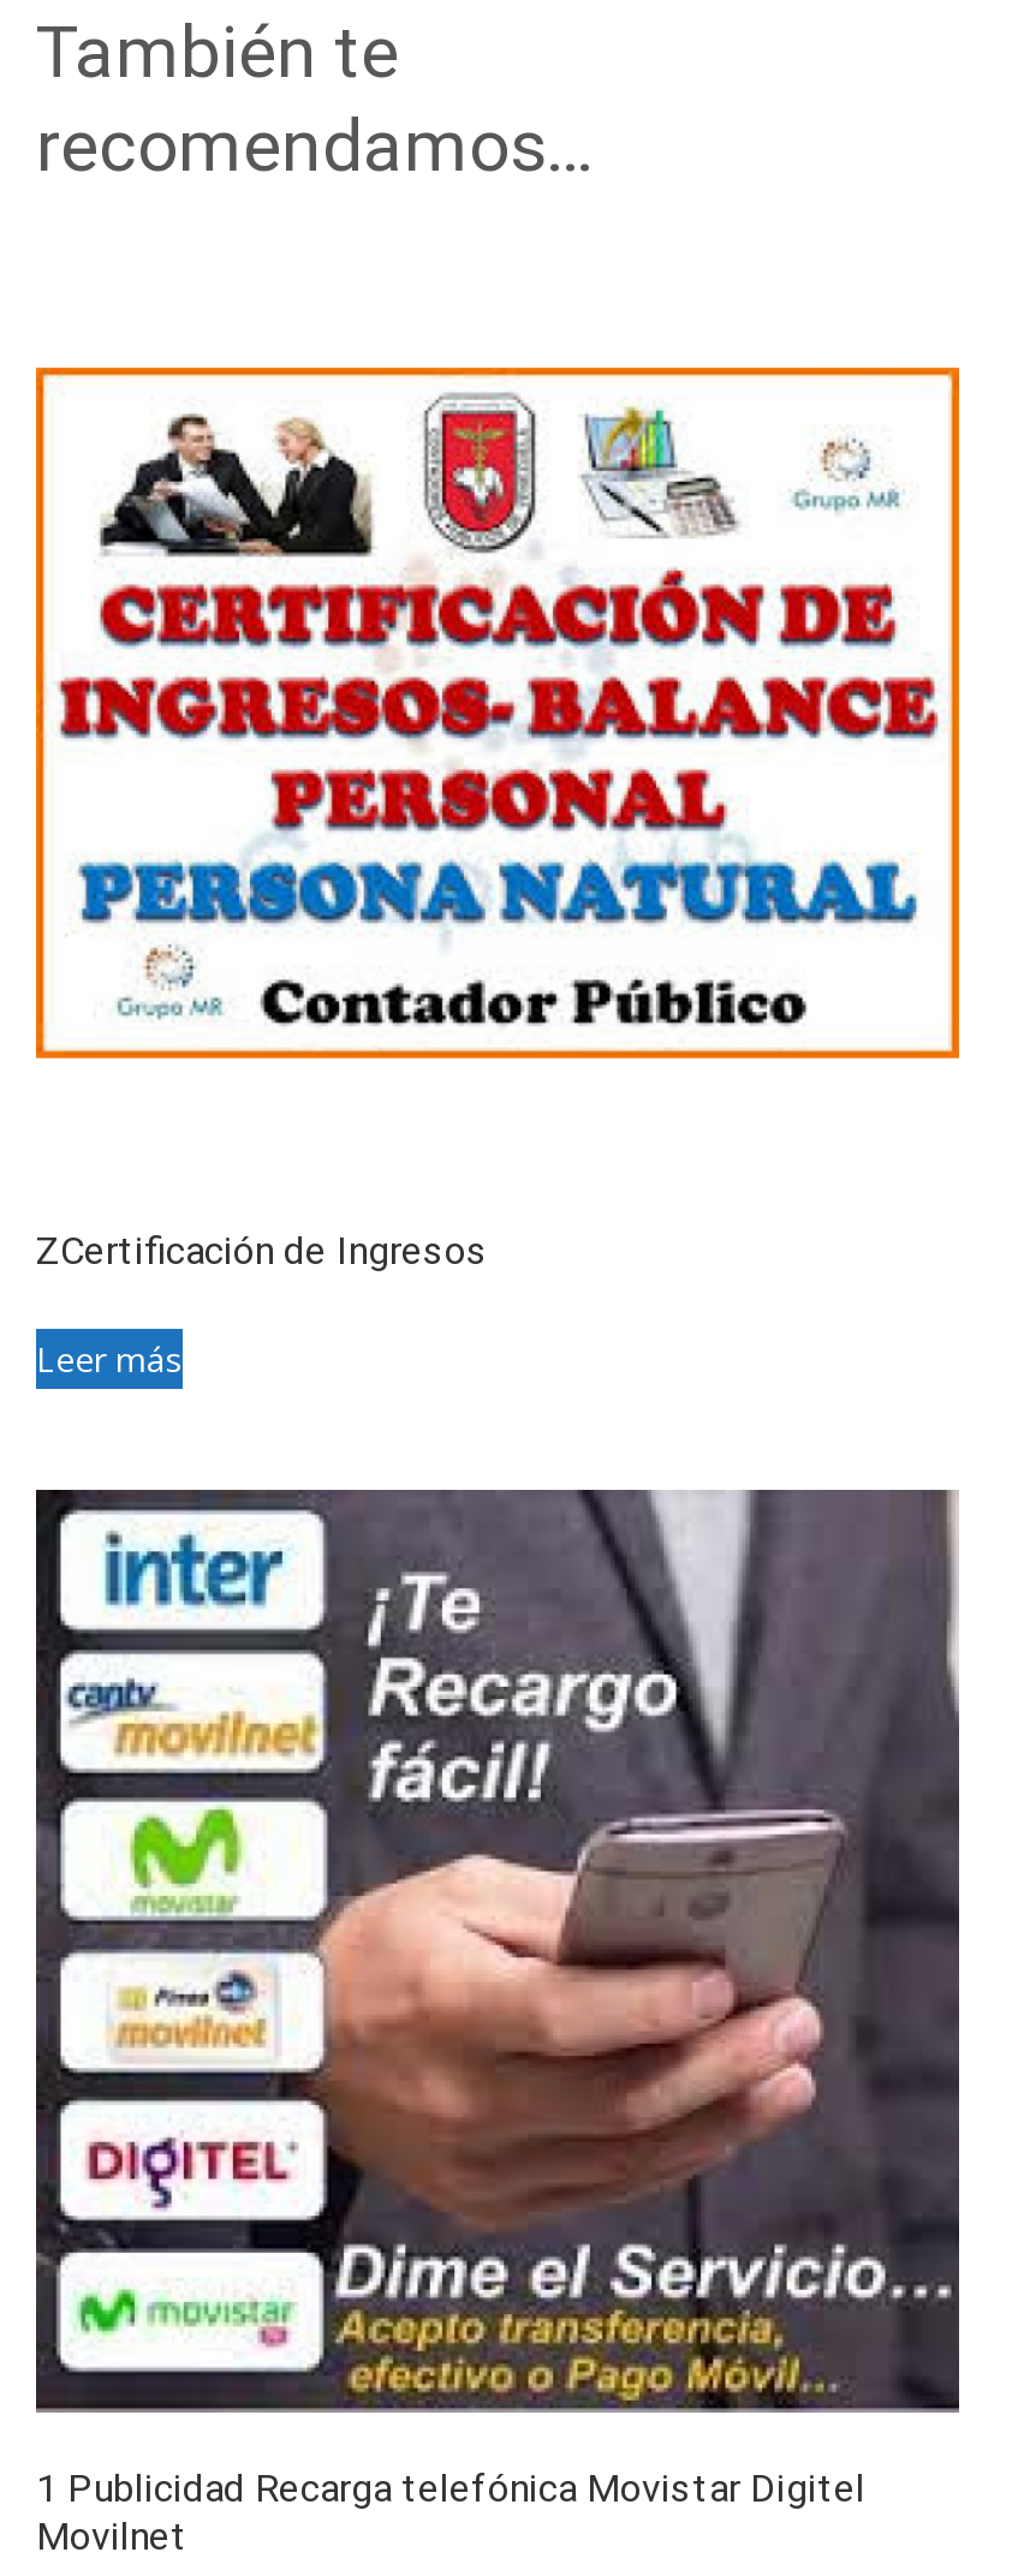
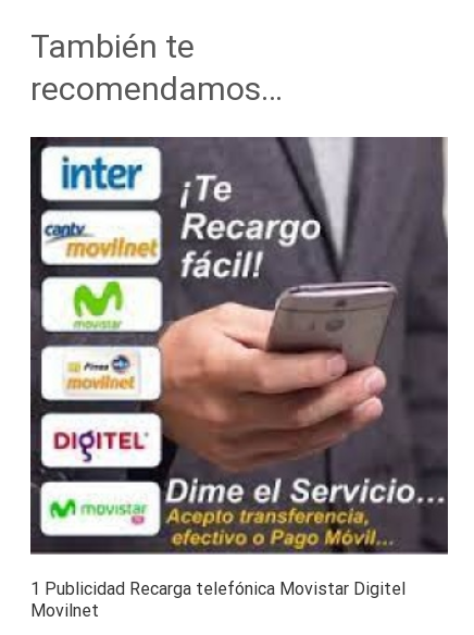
- [image]

- ZCertificación de Ingresos
- Leer más
